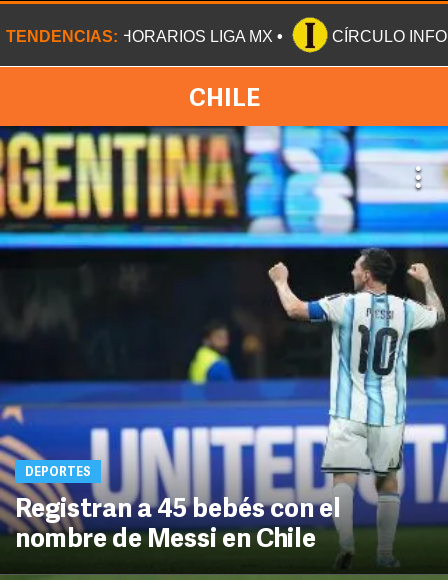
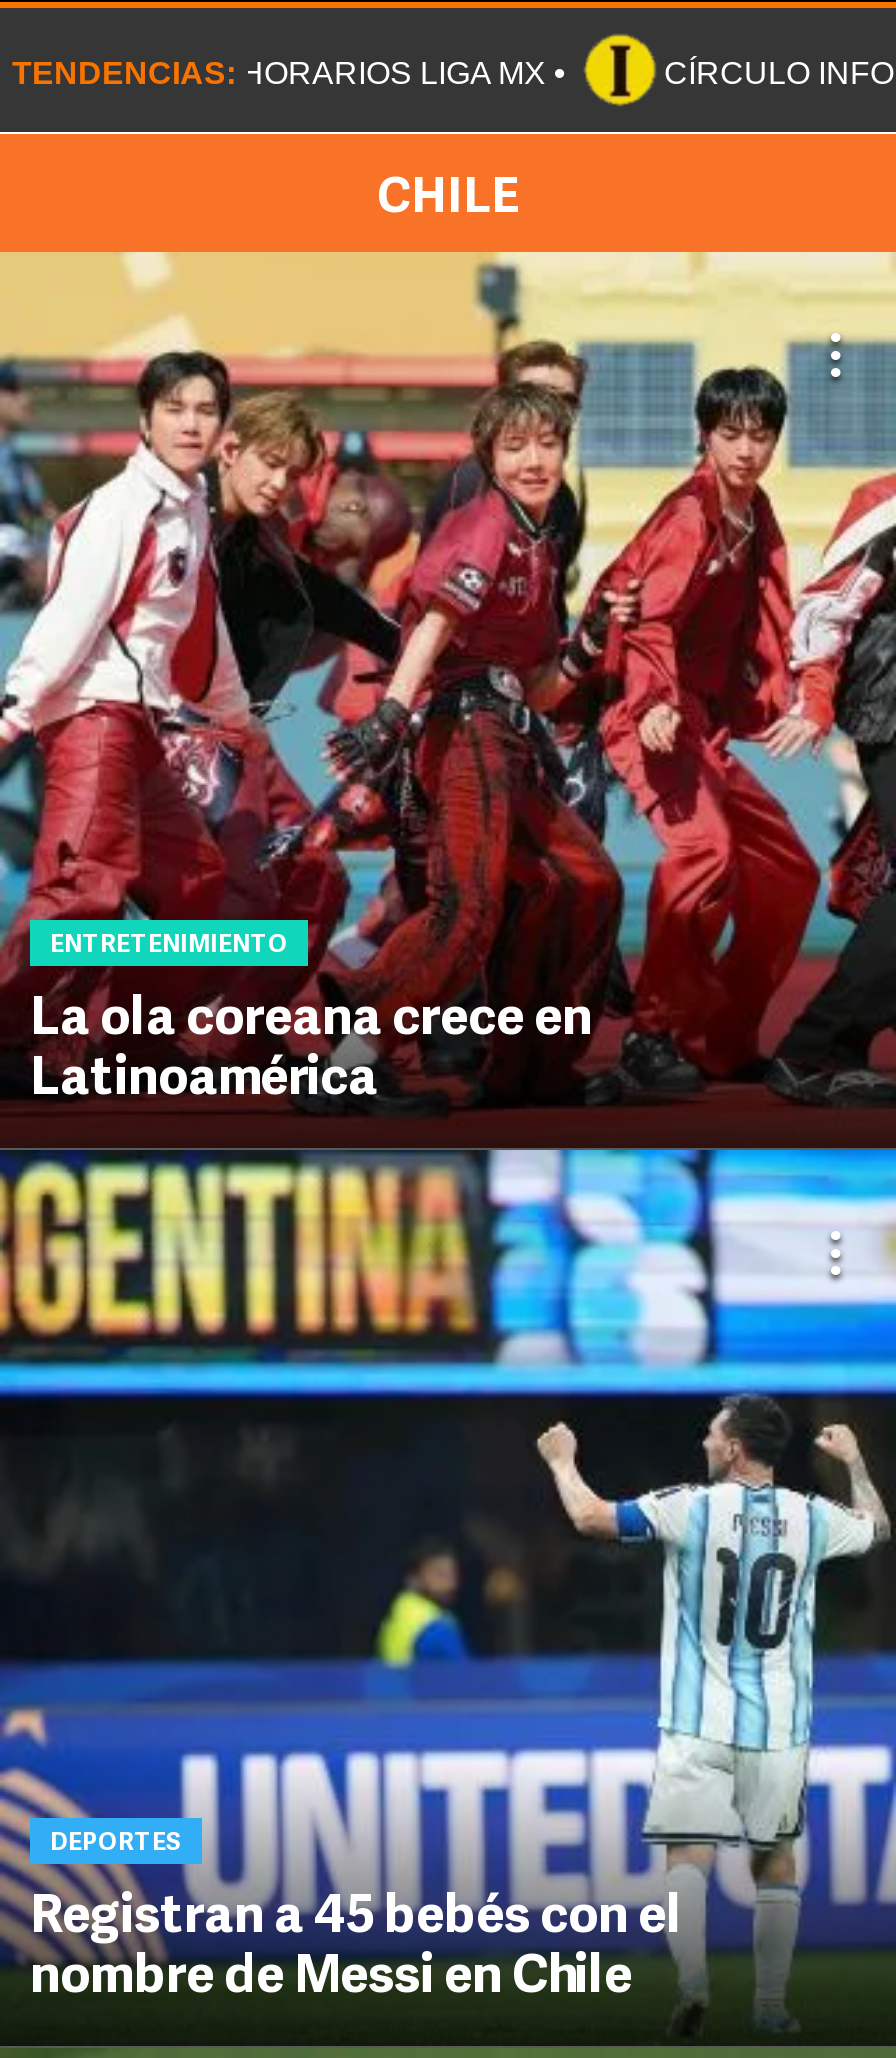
+ [image]
+ ENTRETENIMIENTO
+ La ola coreana crece en
+ Latinoamérica
